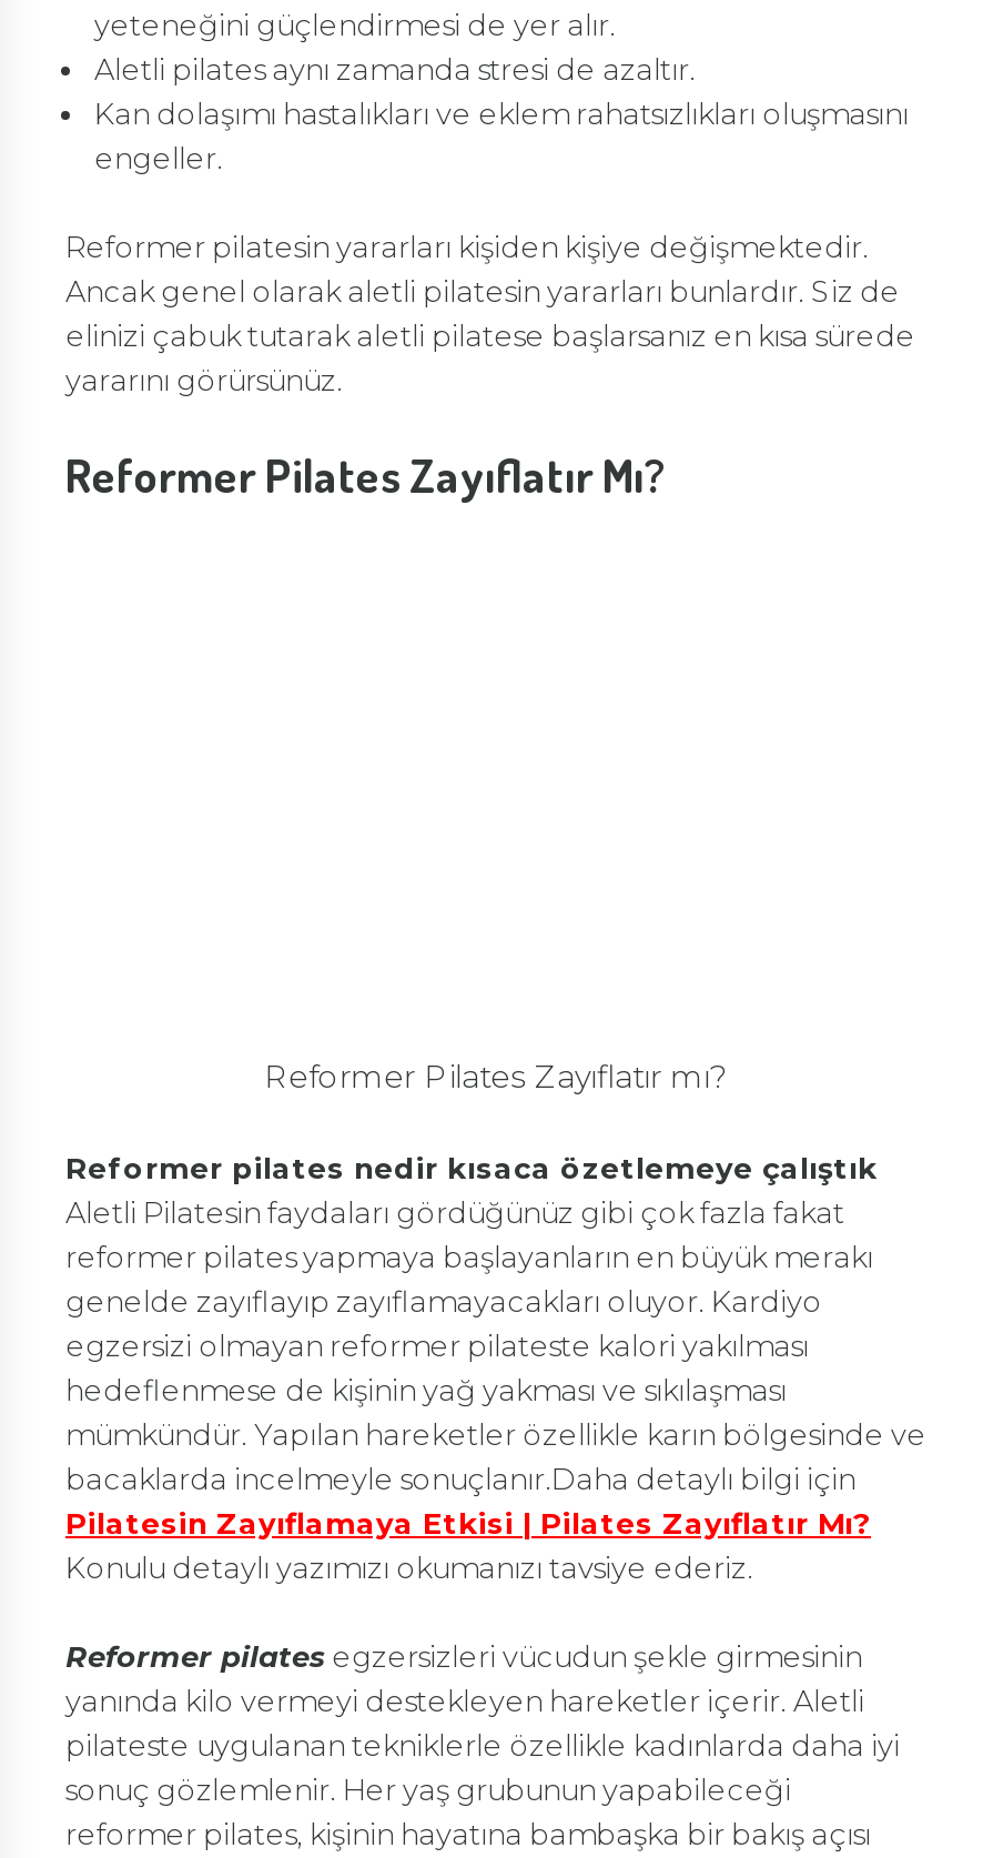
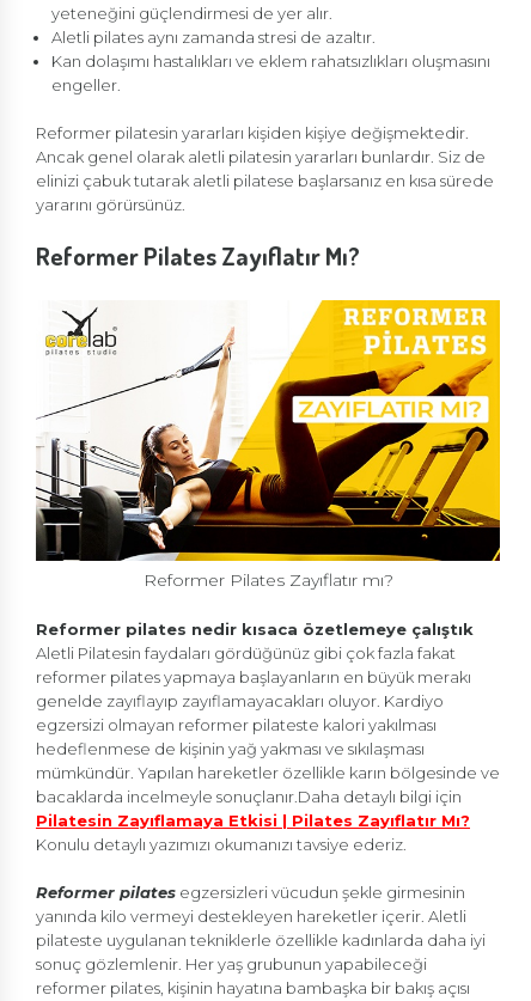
+ [image]
